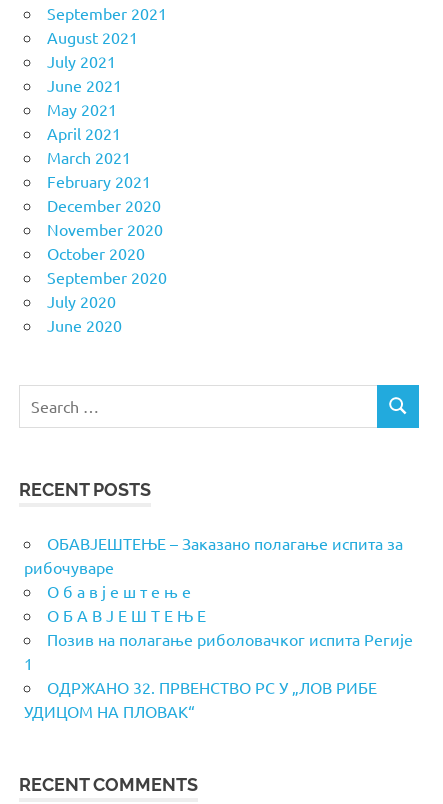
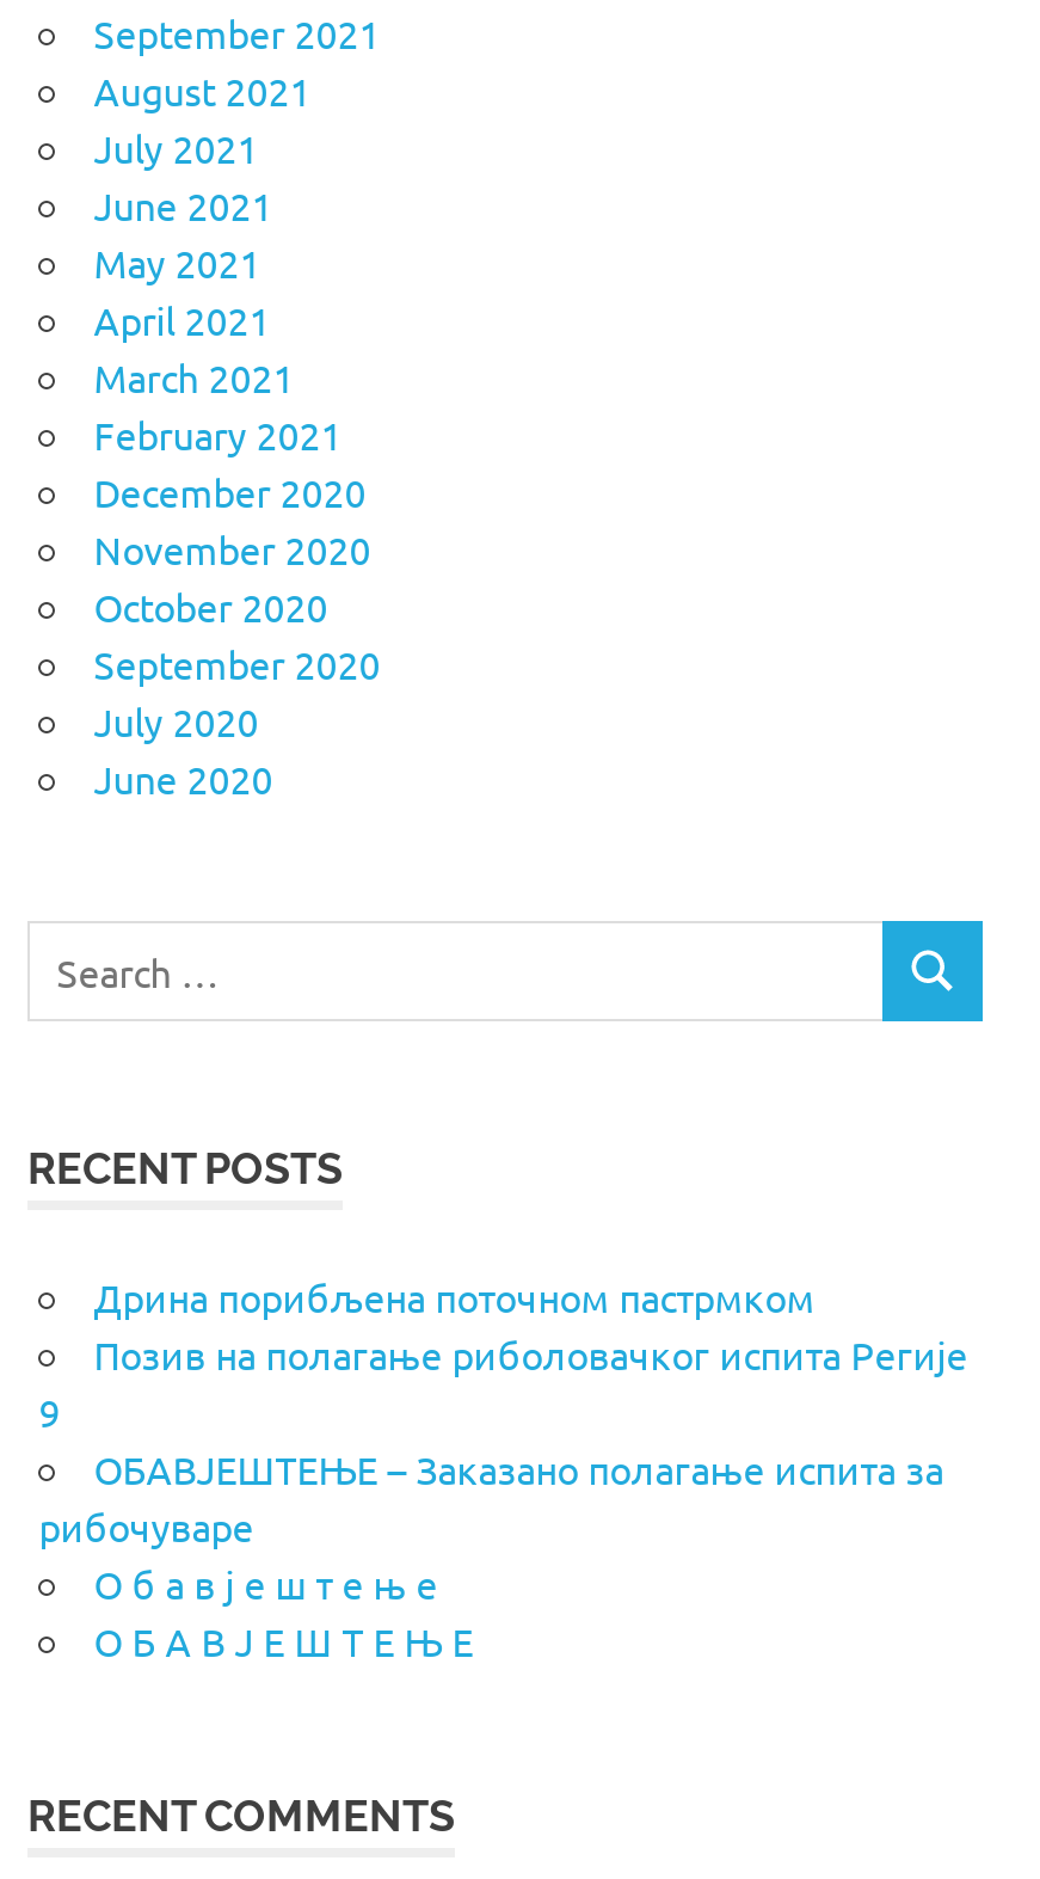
+ Дрина порибљена поточном пастрмком
+ 9

moved down: ОБАВЈЕШТЕЊЕ – Заказано полагање испита за | рибочуваре | О б а в ј е ш т е њ е | О Б А В Ј Е Ш Т Е Њ Е

moved up: Позив на полагање риболовачког испита Регије

- 1
- ОДРЖАНО 32. ПРВЕНСТВО РС У „ЛОВ РИБЕ
- УДИЦОМ НА ПЛОВАК“
